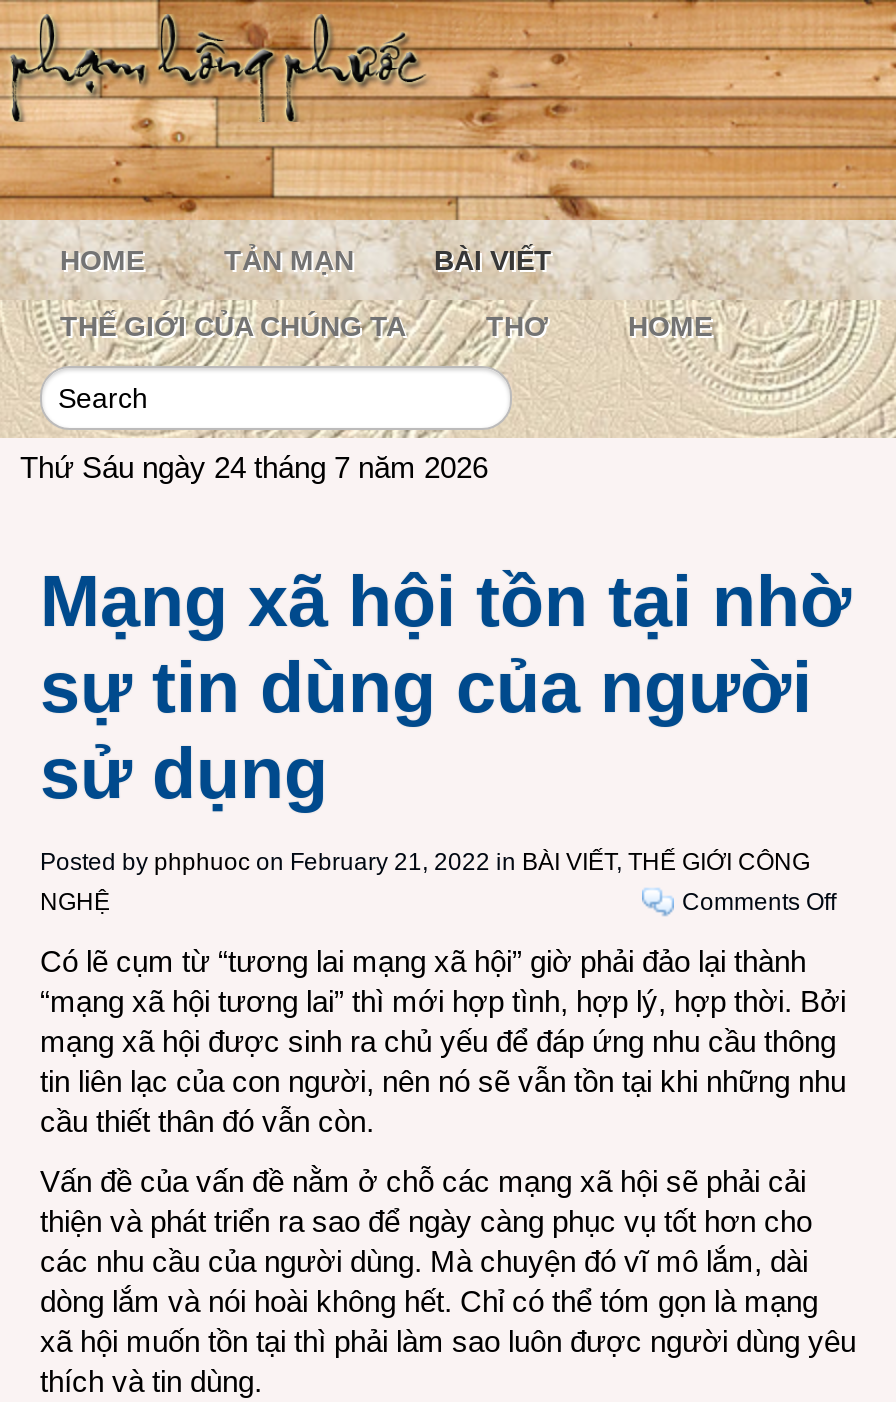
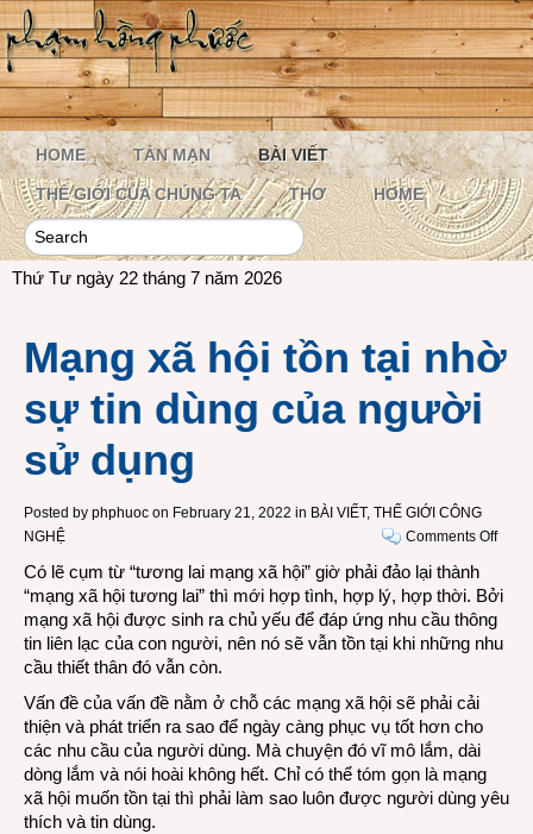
- Thứ Sáu ngày 24 tháng 7 năm 2026
+ Thứ Tư ngày 22 tháng 7 năm 2026
